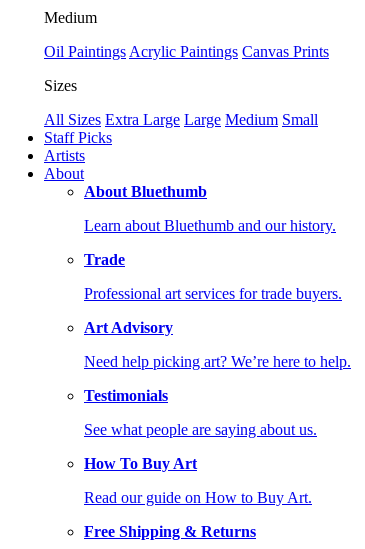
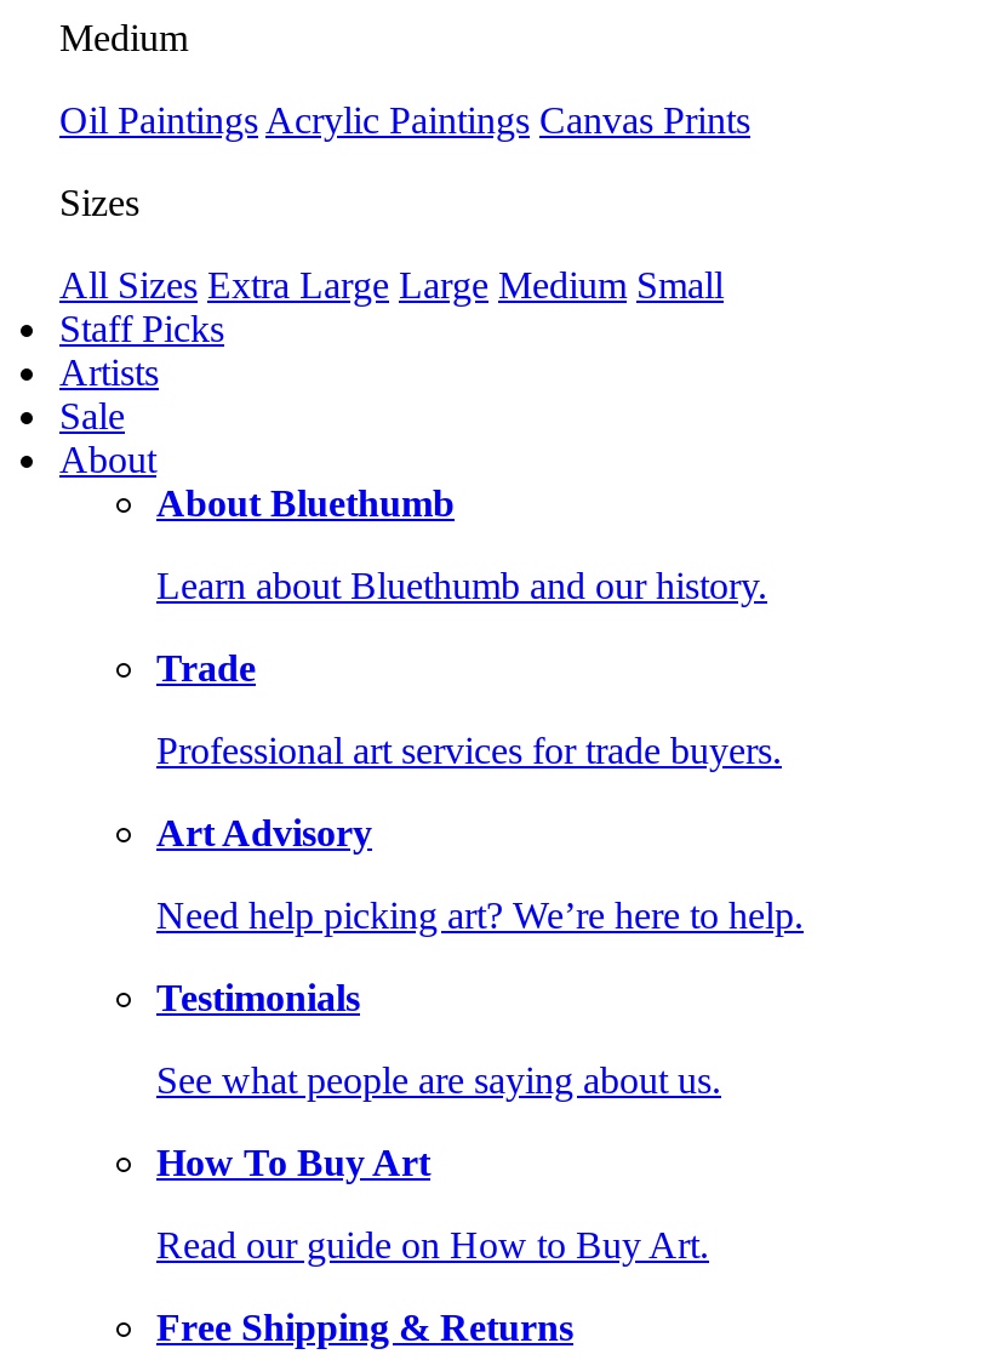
+ Sale
